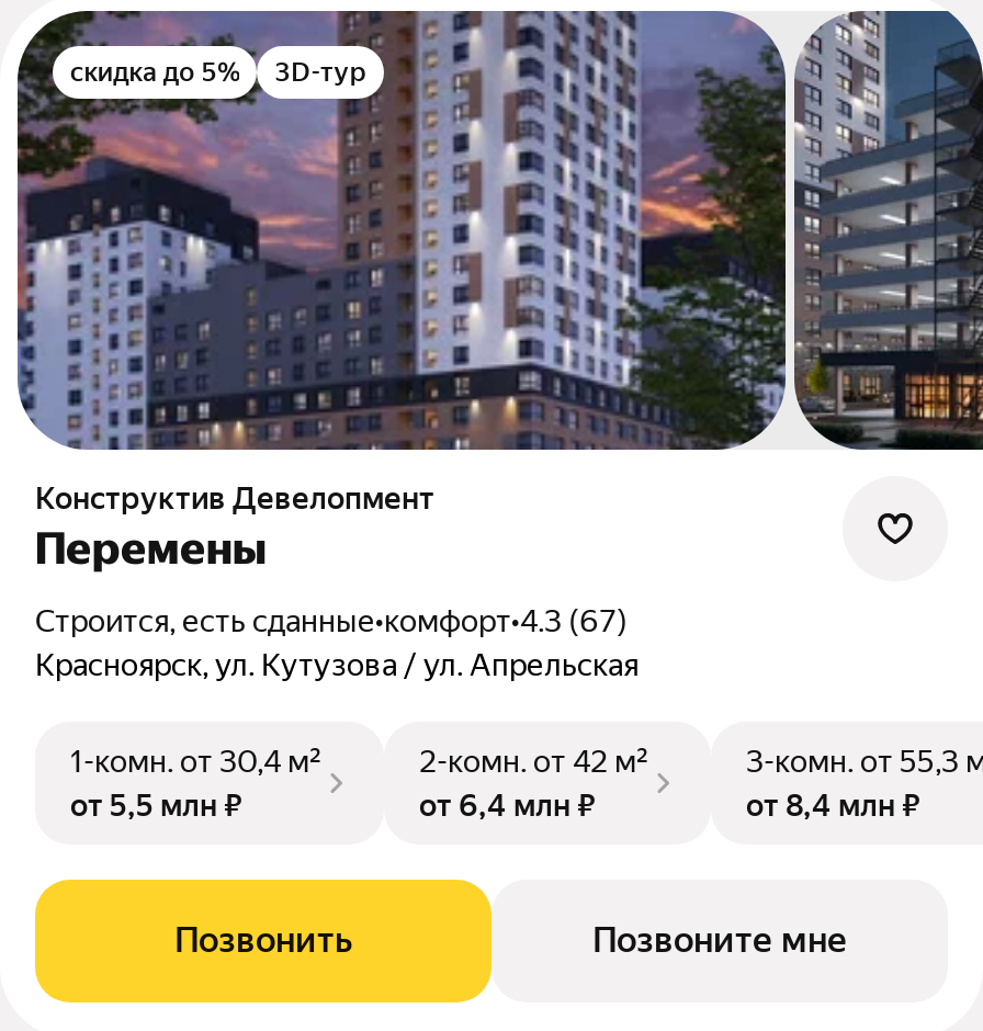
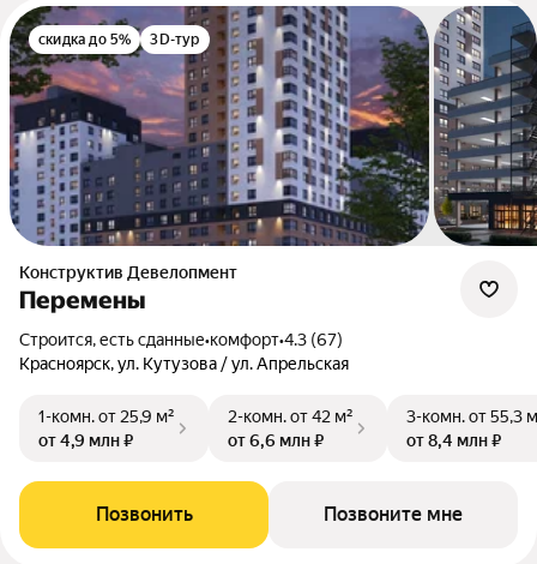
- 1-комн. от 30,4 м²
+ 1-комн. от 25,9 м²

- от 5,5 млн ₽
+ от 4,9 млн ₽

- от 6,4 млн ₽
+ от 6,6 млн ₽
